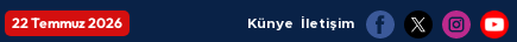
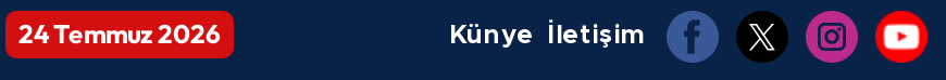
- 22 Temmuz 2026
+ 24 Temmuz 2026
